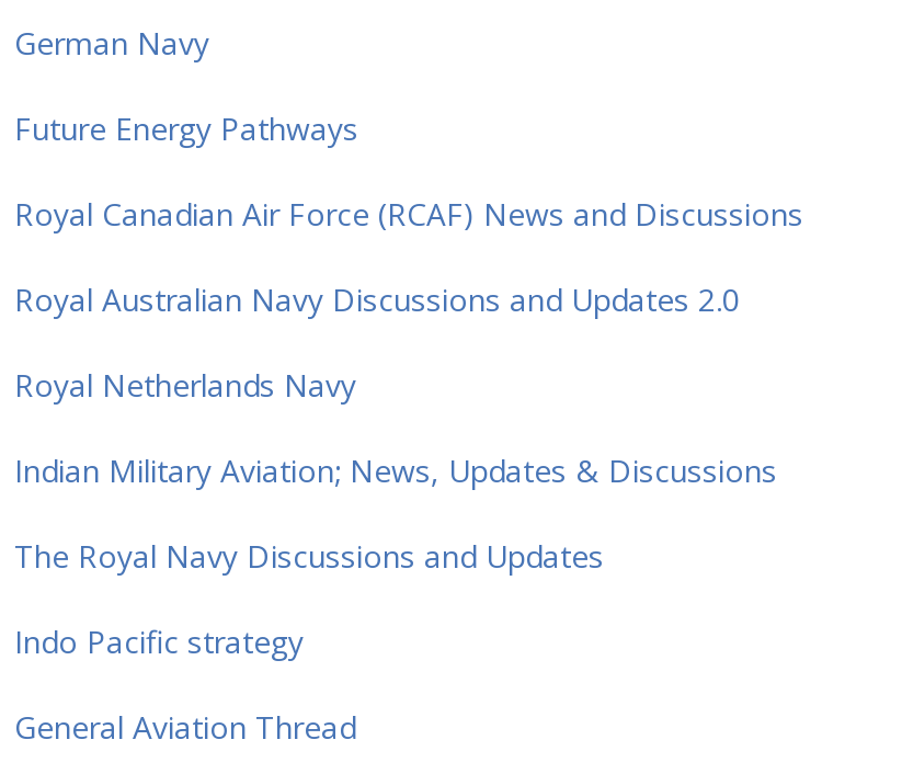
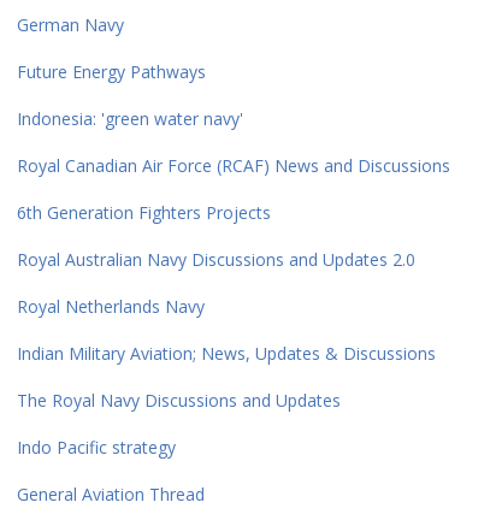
+ Indonesia: 'green water navy'

+ 6th Generation Fighters Projects
